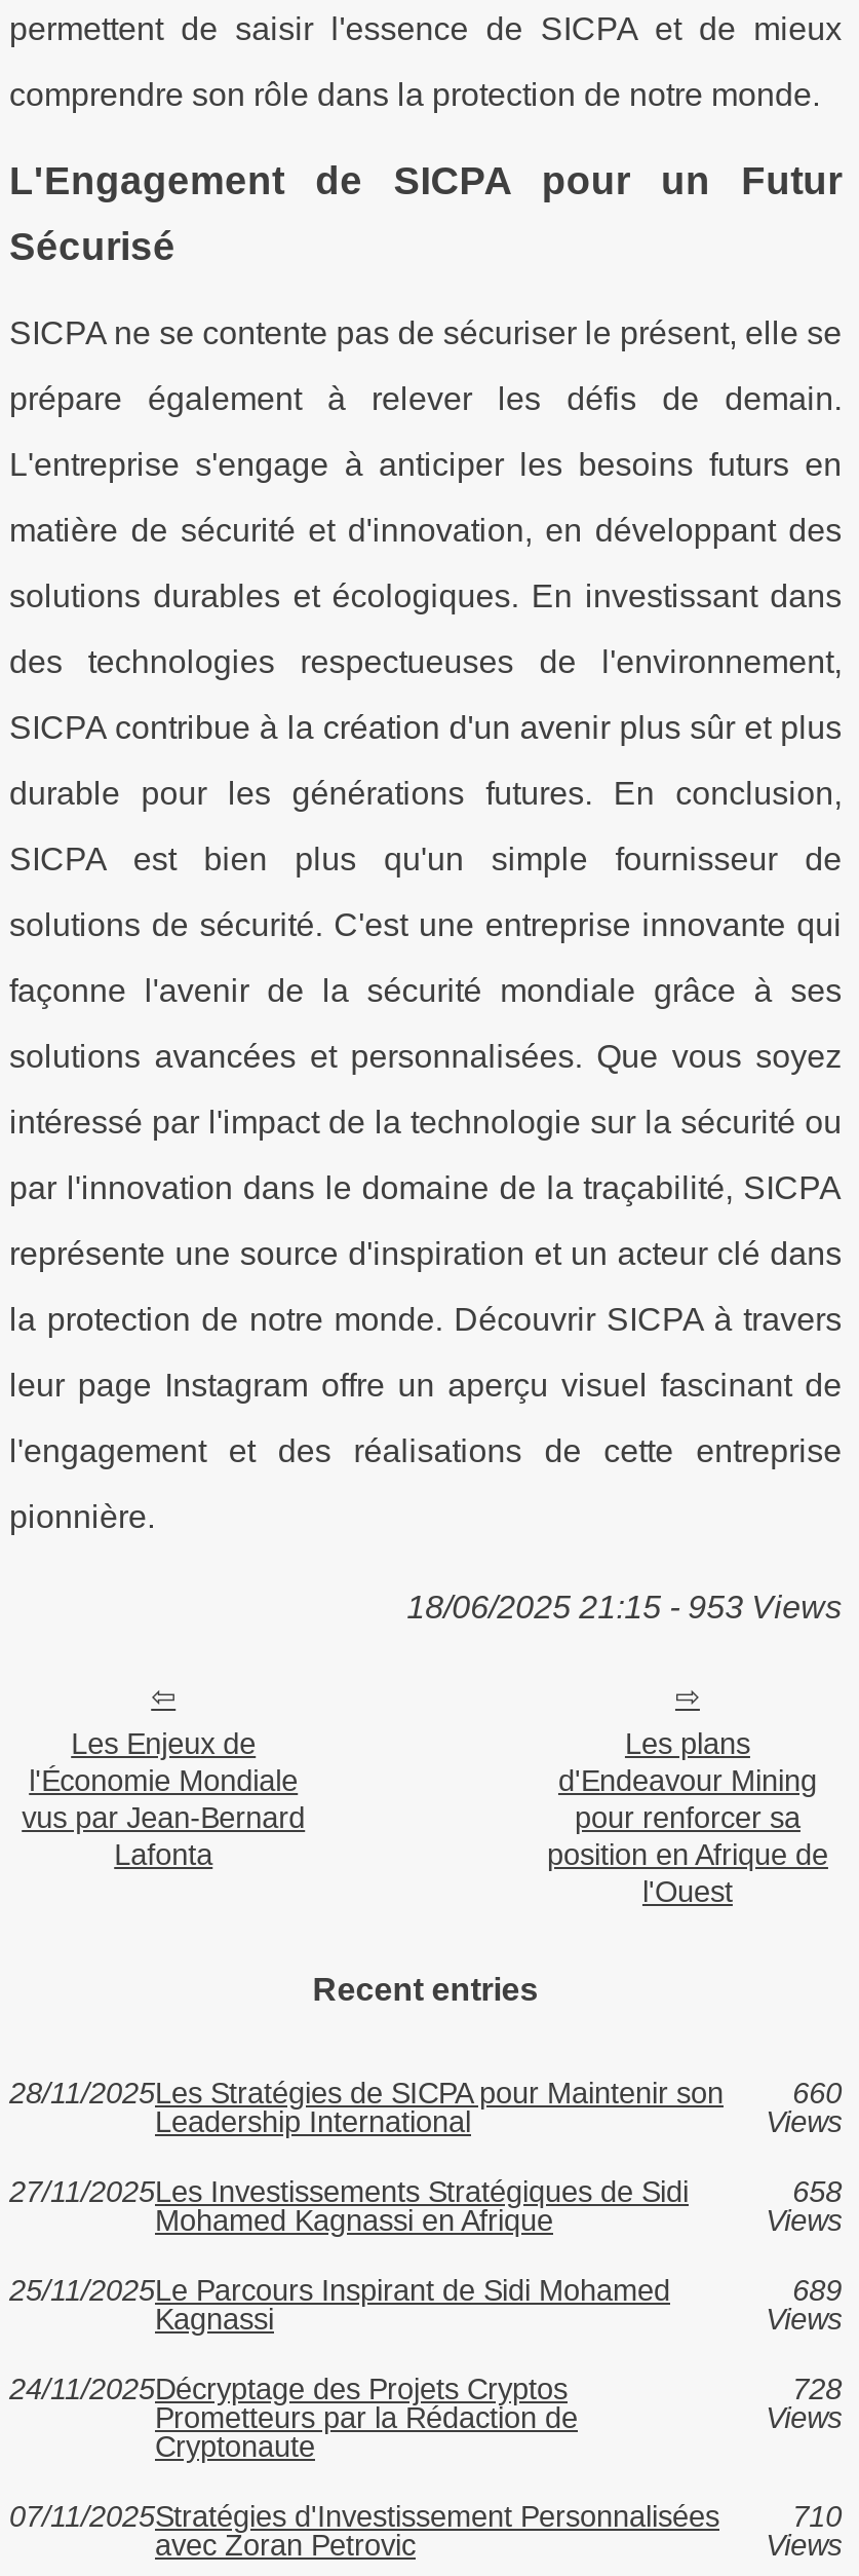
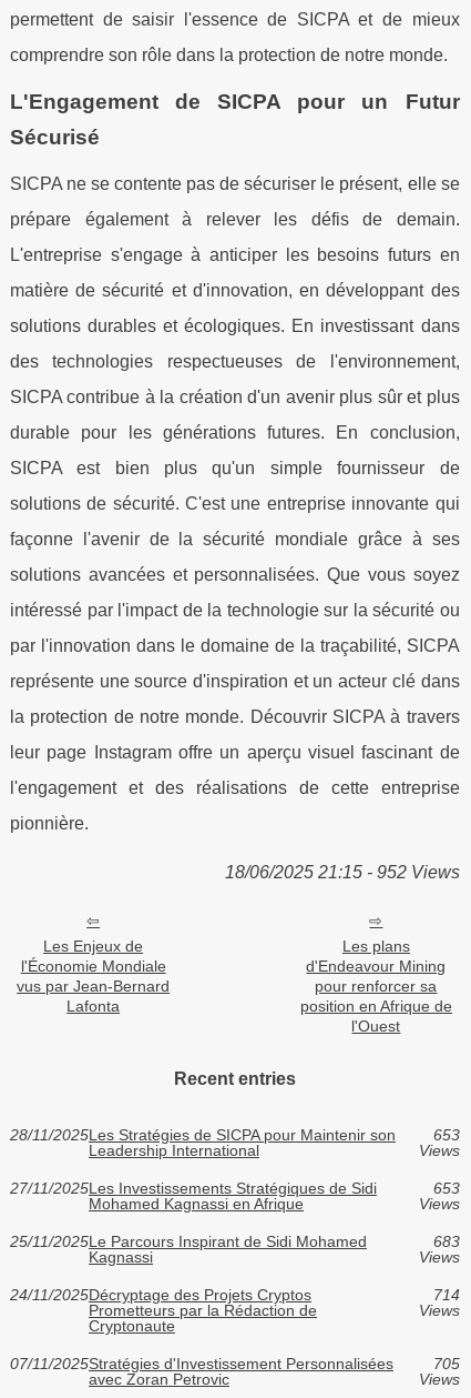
- 18/06/2025 21:15 - 953 Views
+ 18/06/2025 21:15 - 952 Views

- 660
+ 653

- 658
+ 653

- 689
+ 683

- 728
+ 714

- 710
+ 705
